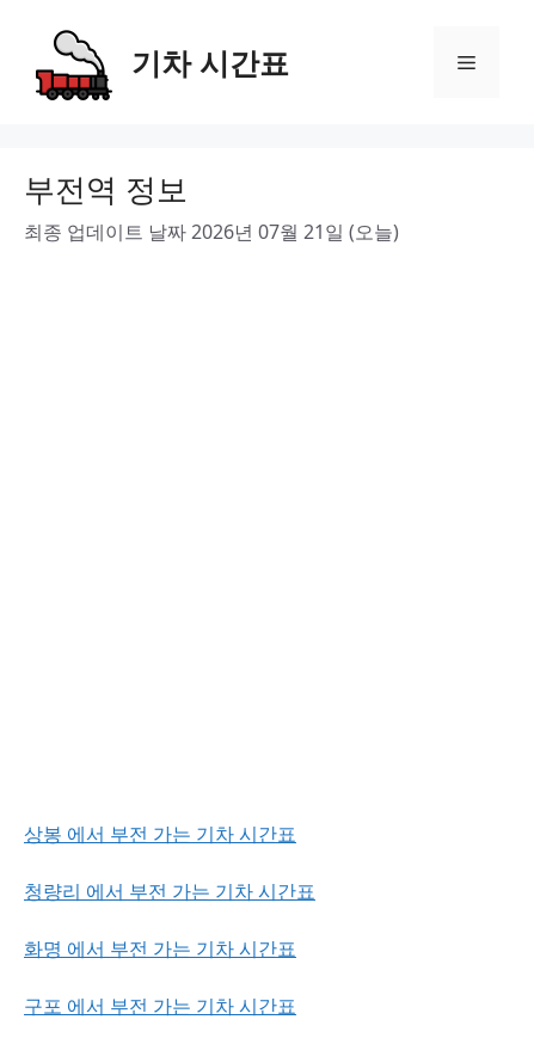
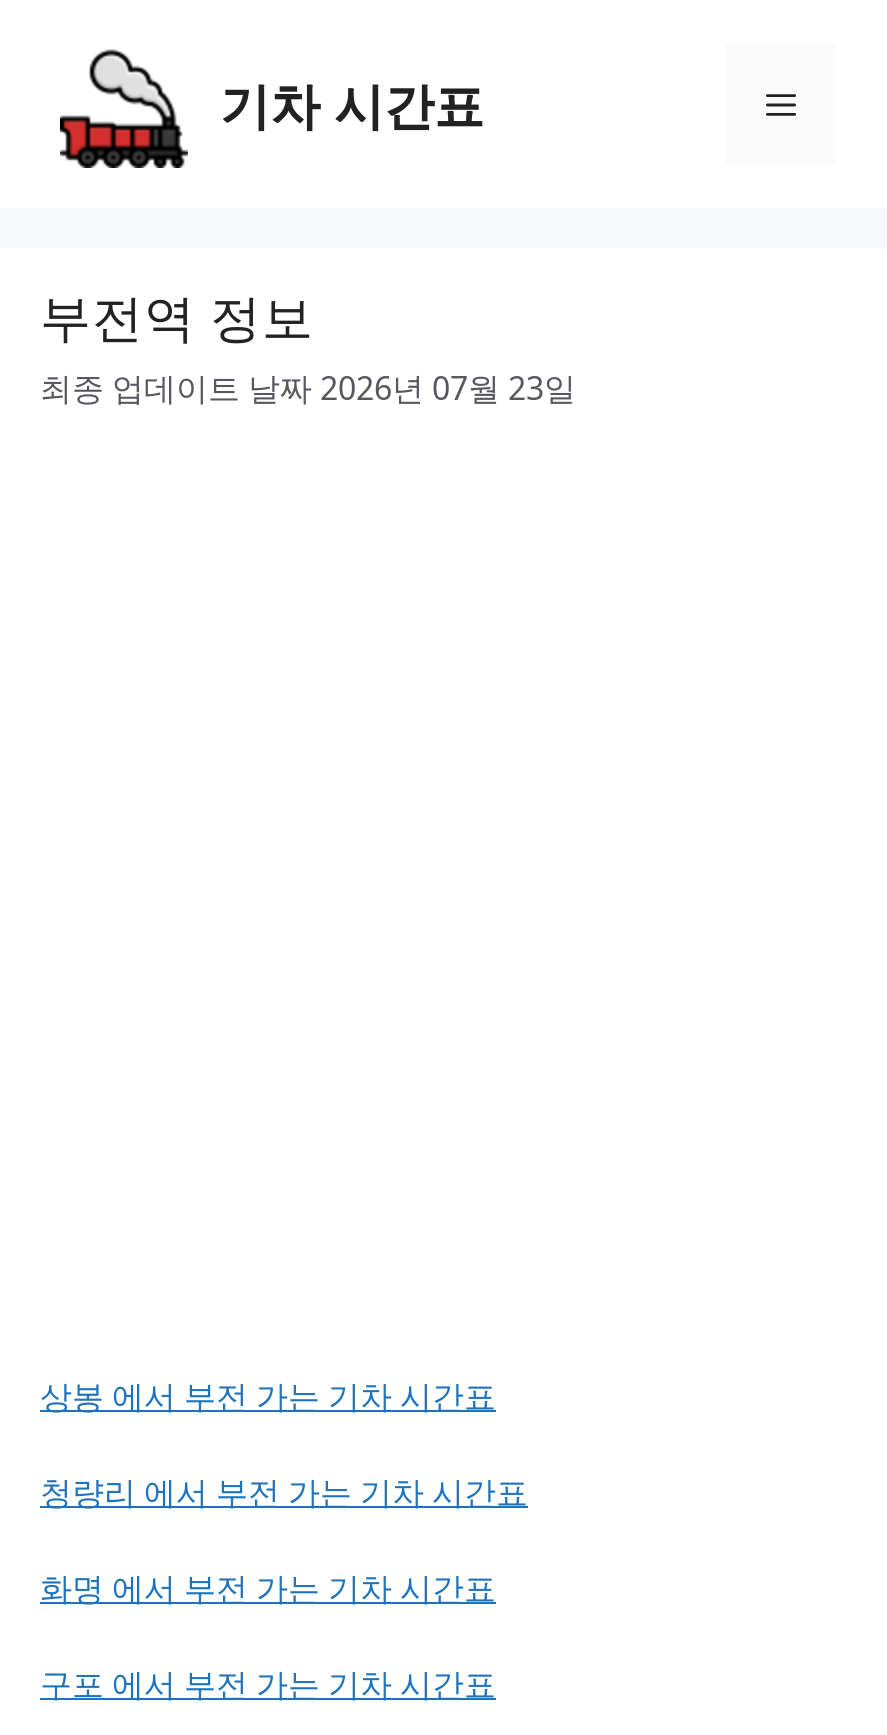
- 최종 업데이트 날짜 2026년 07월 21일 (오늘)
+ 최종 업데이트 날짜 2026년 07월 23일
